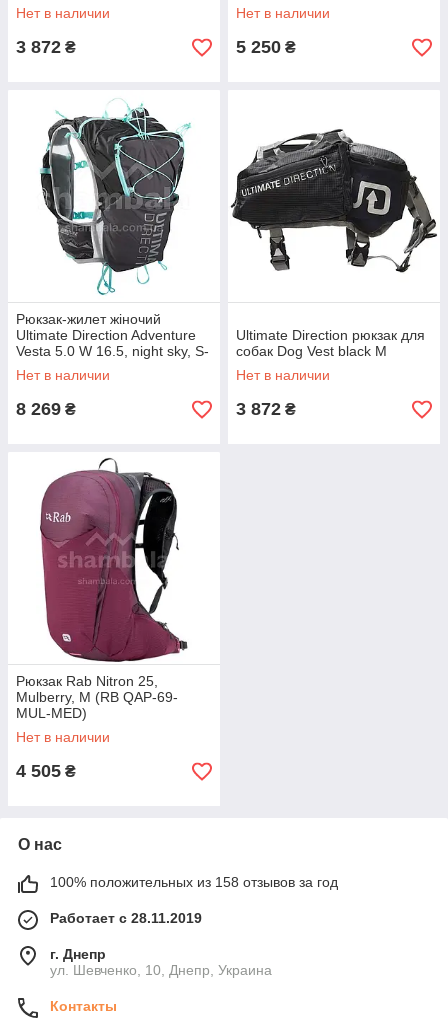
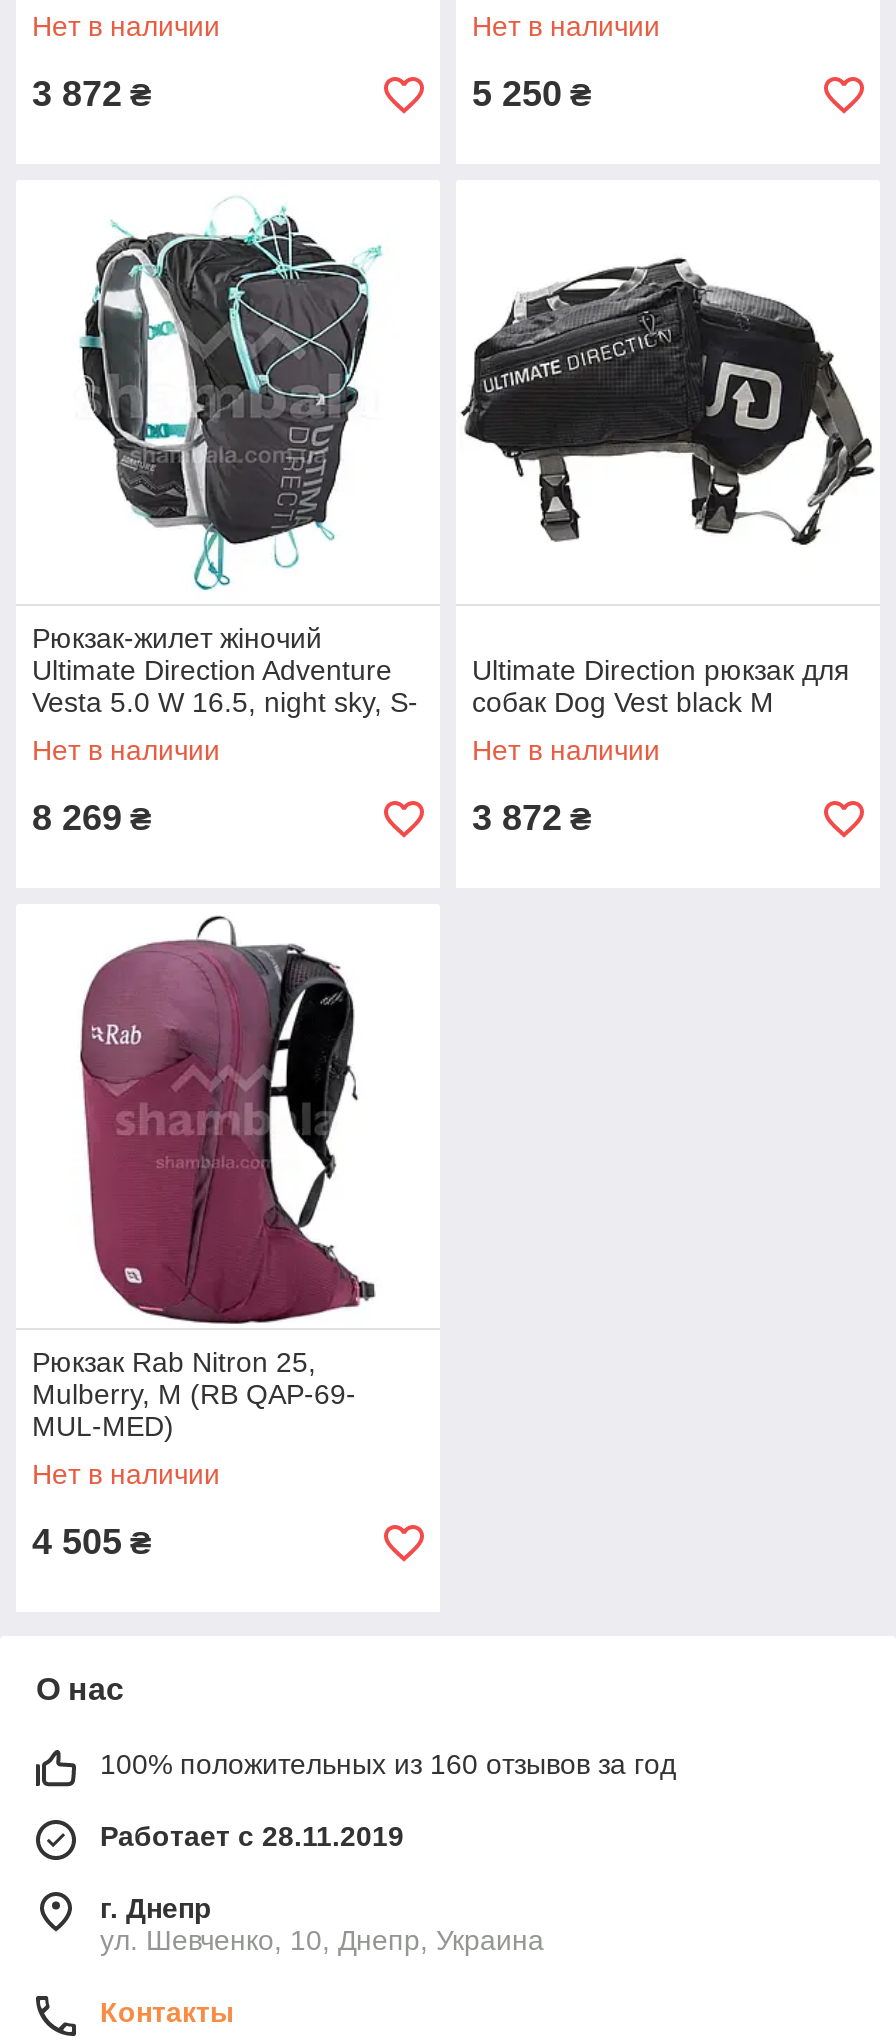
- 100% положительных из 158 отзывов за год
+ 100% положительных из 160 отзывов за год
